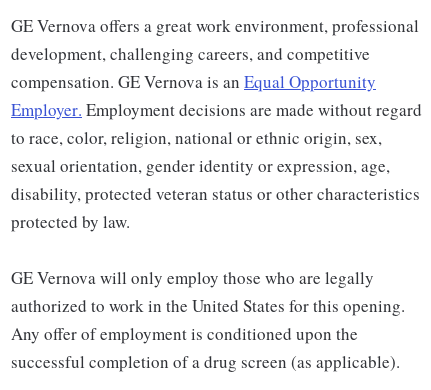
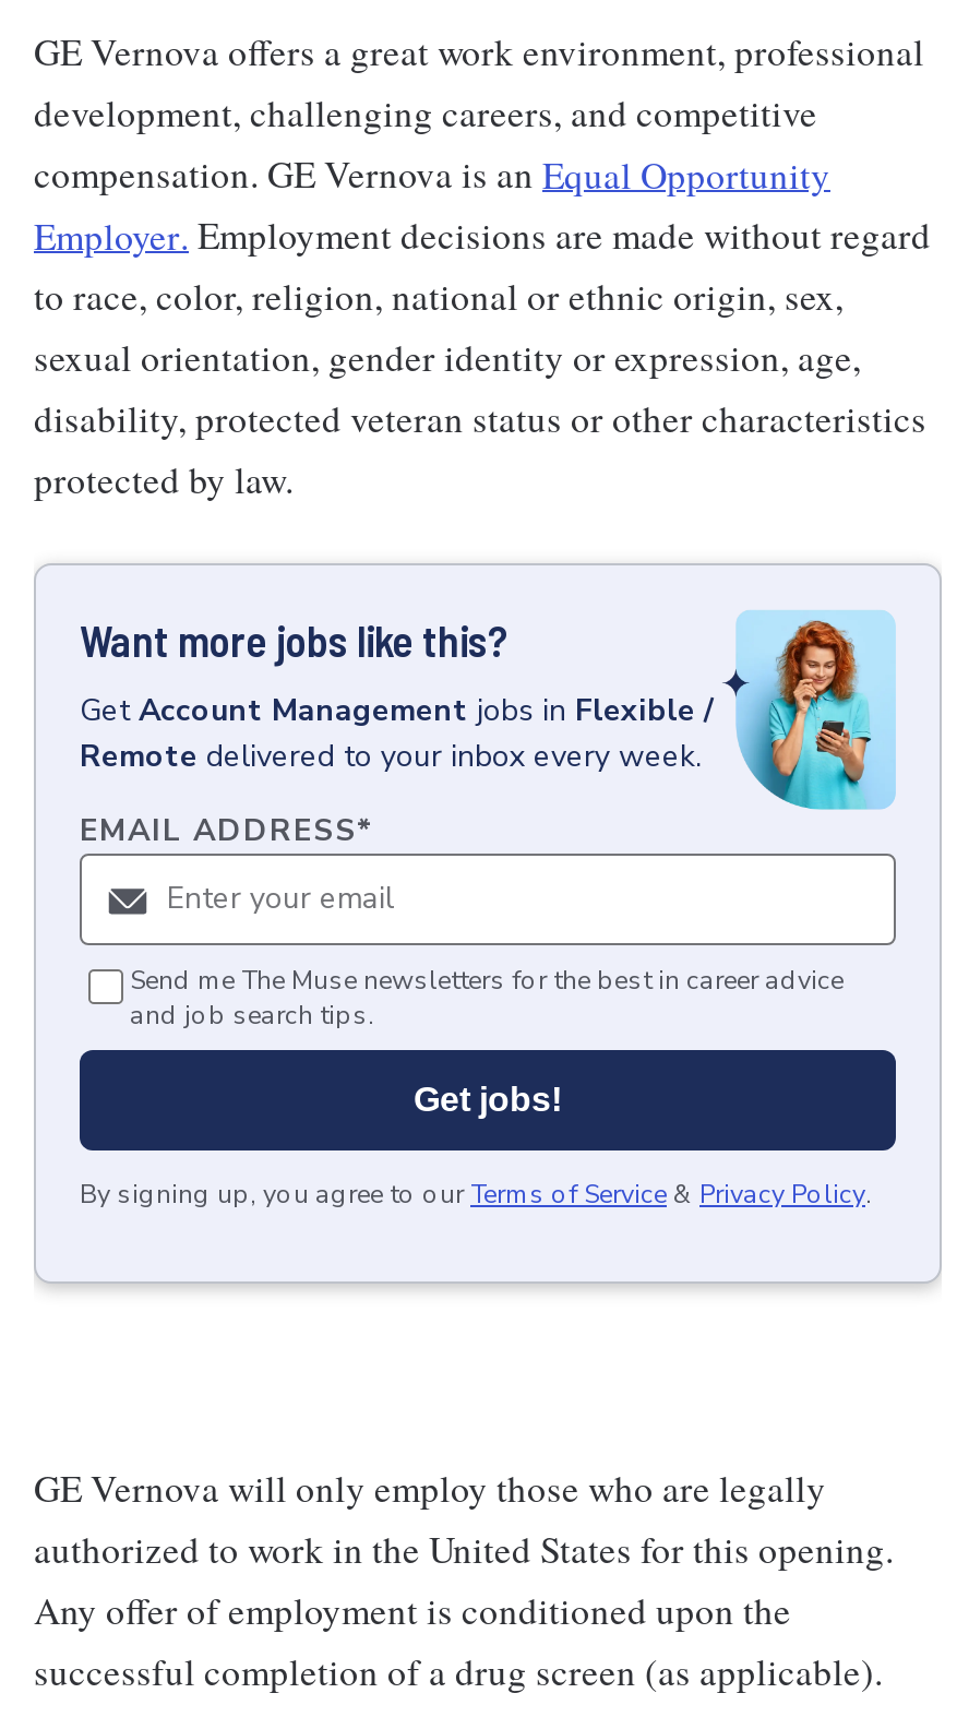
+ [image]
+ Want more jobs like this?
+ Get Account Management jobs in Flexible /
+ Remote delivered to your inbox every week.
+ EMAIL ADDRESS*

+ Send me The Muse newsletters for the best in career advice
+ and job search tips.
+ Get jobs!
+ By signing up, you agree to our Terms of Service & Privacy Policy.
